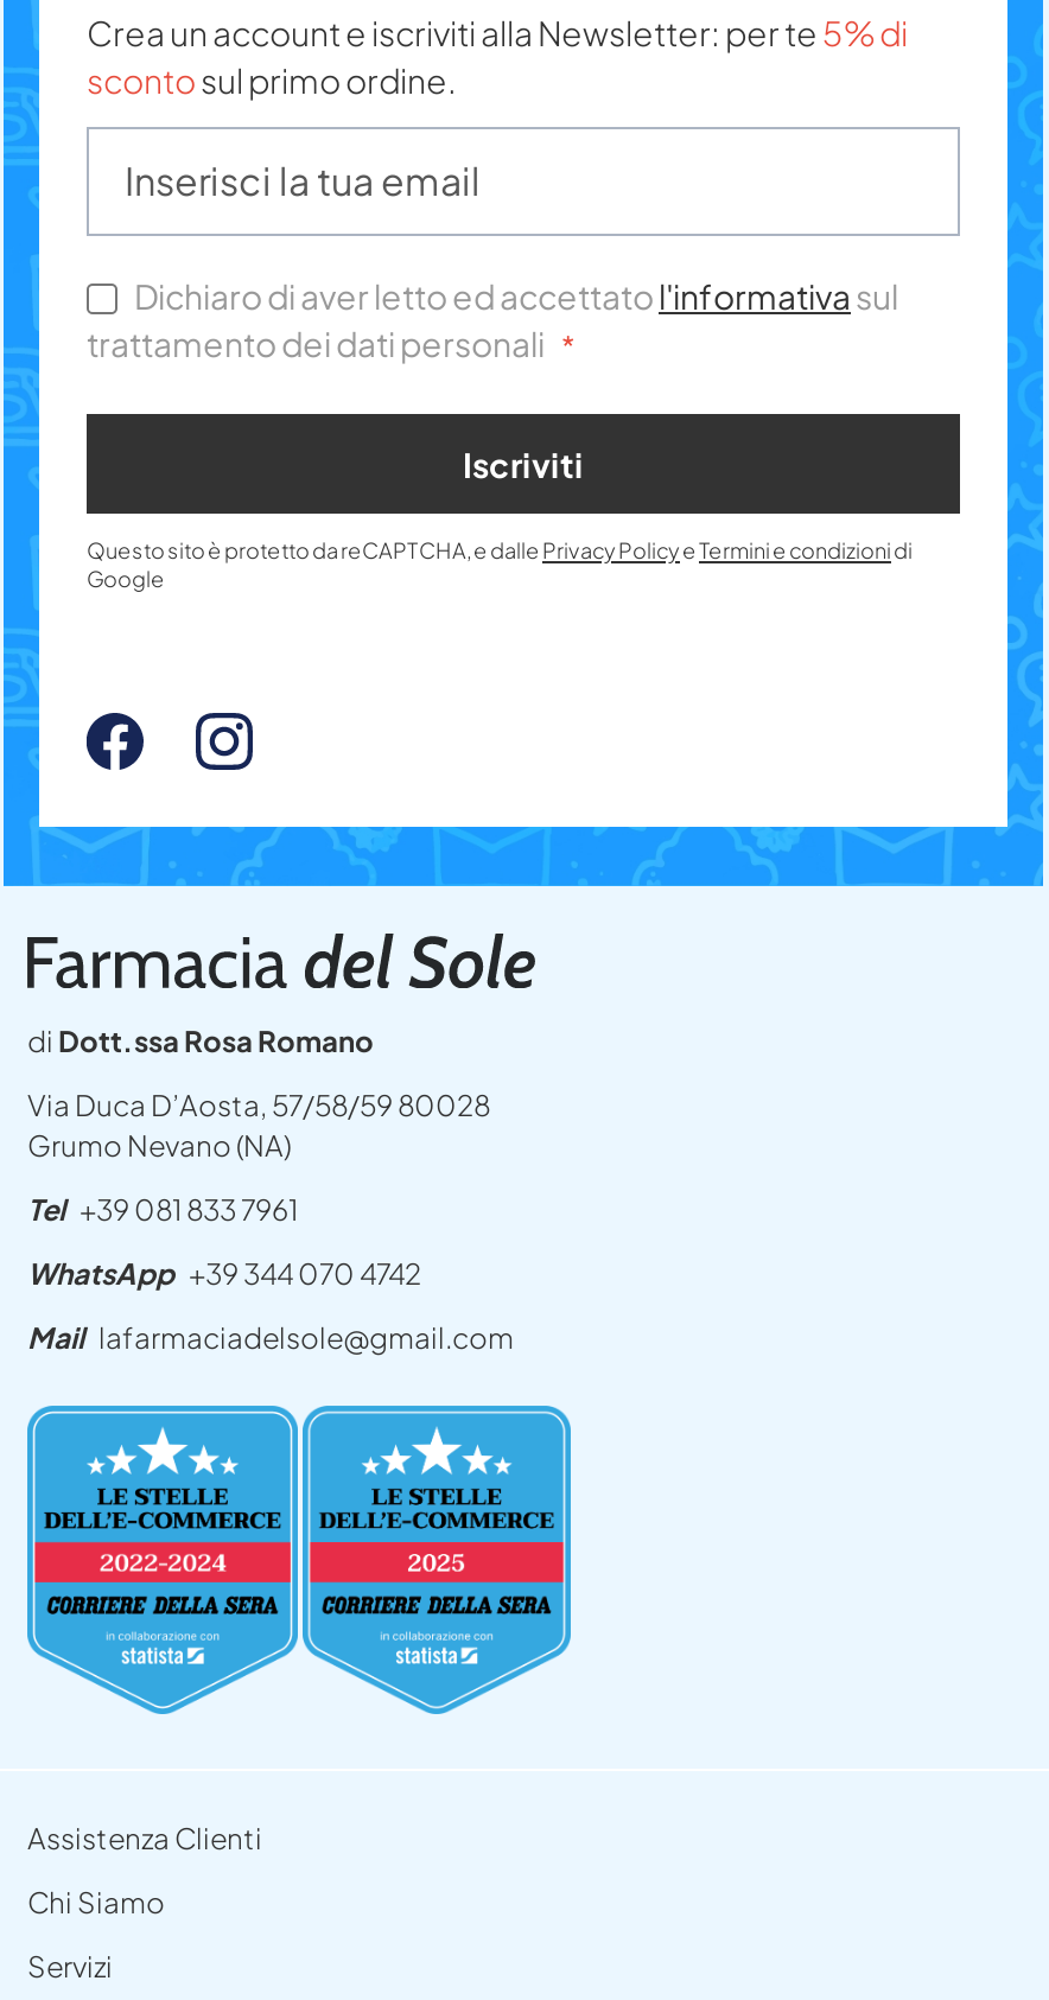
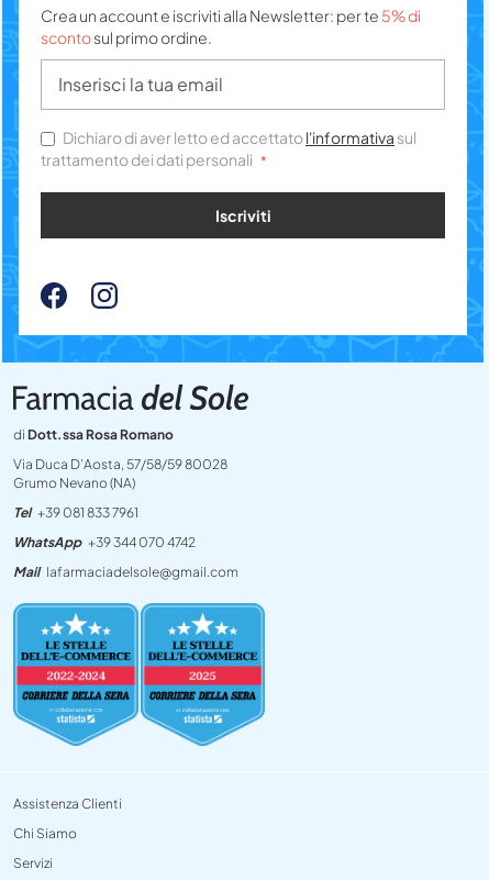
- Questo sito è protetto da reCAPTCHA, e dalle Privacy Policy e Termini e condizioni di
- Google
